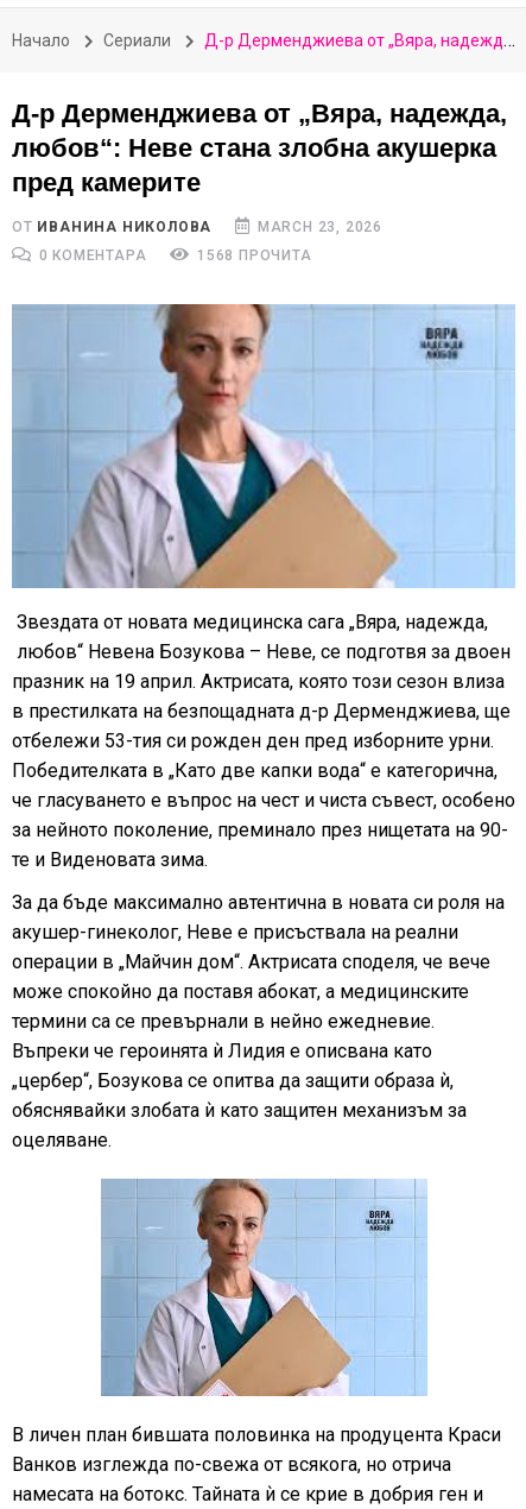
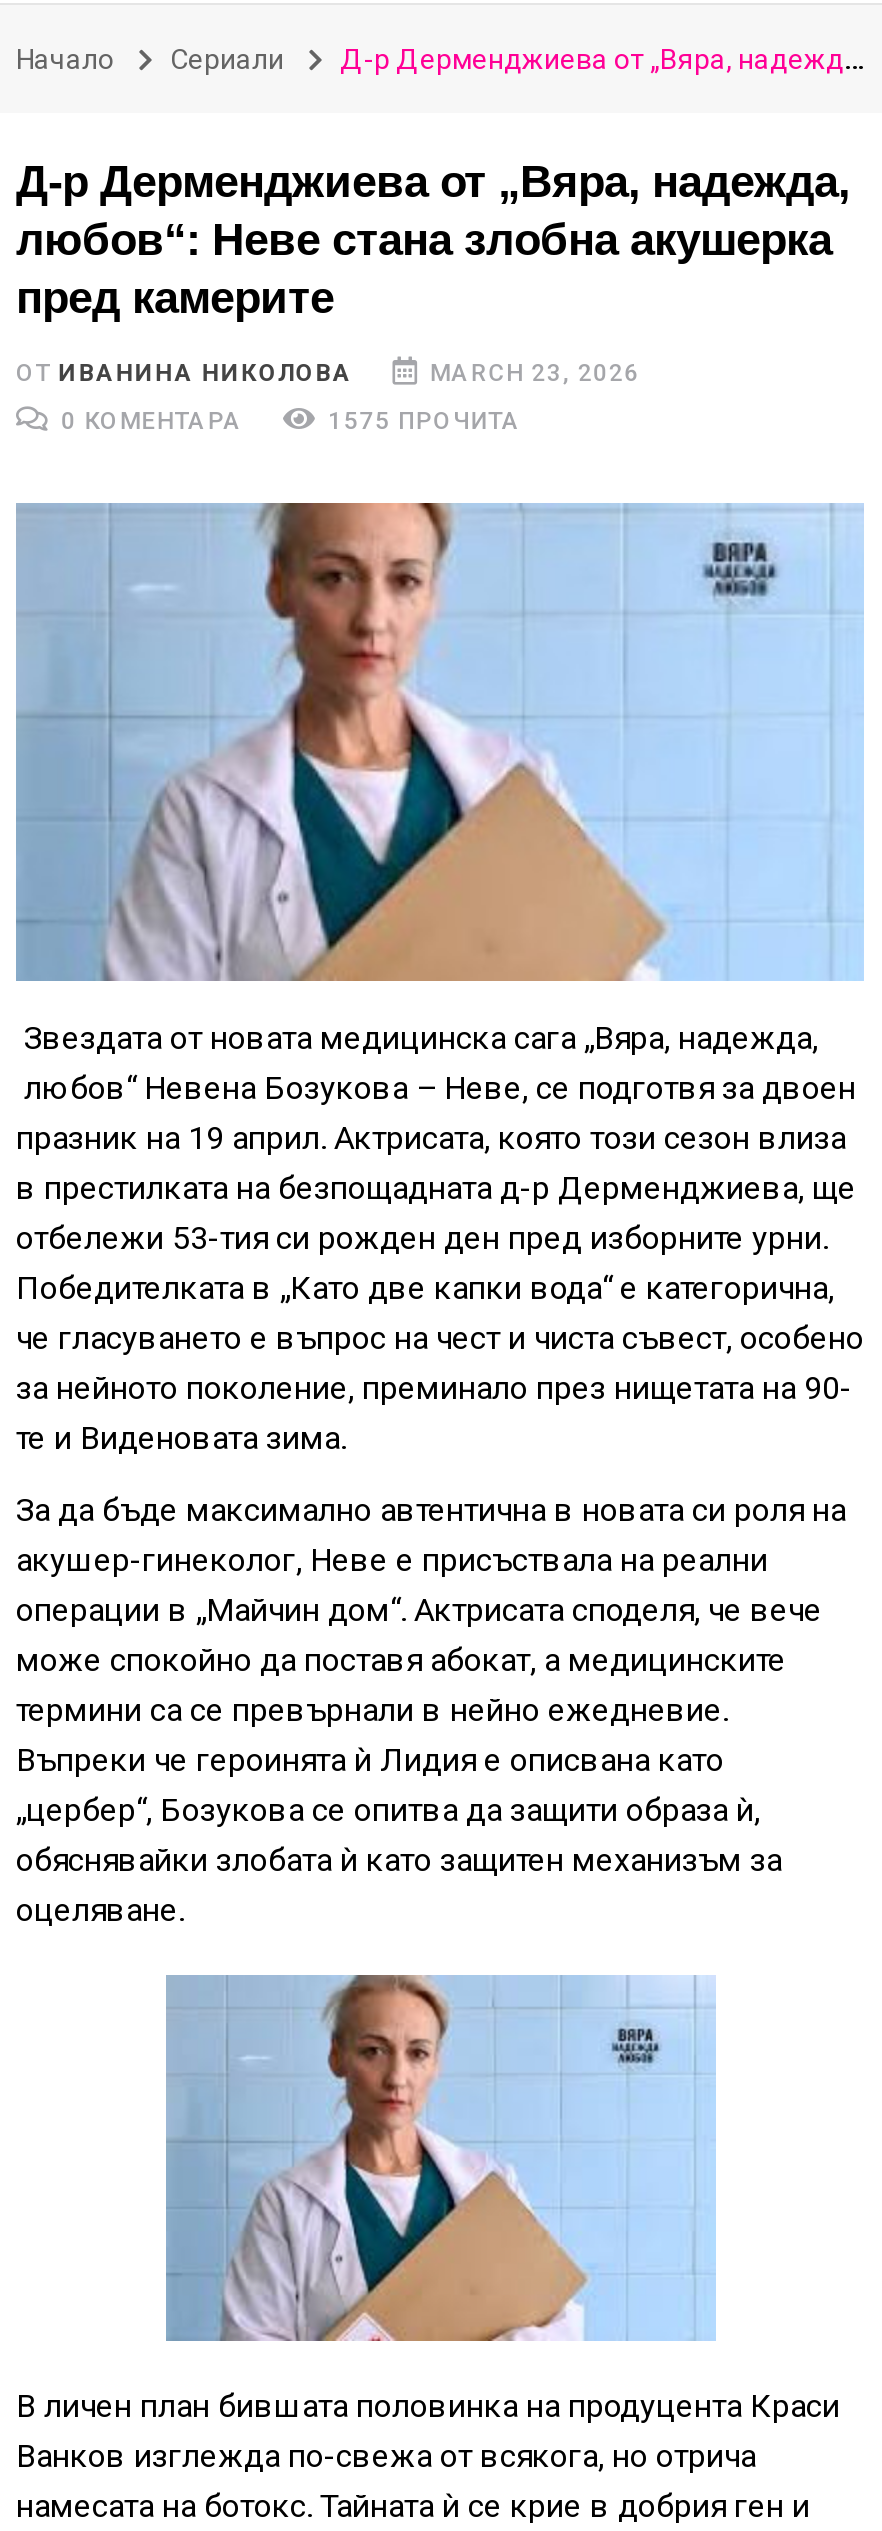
- 1568 ПРОЧИТА
+ 1575 ПРОЧИТА
